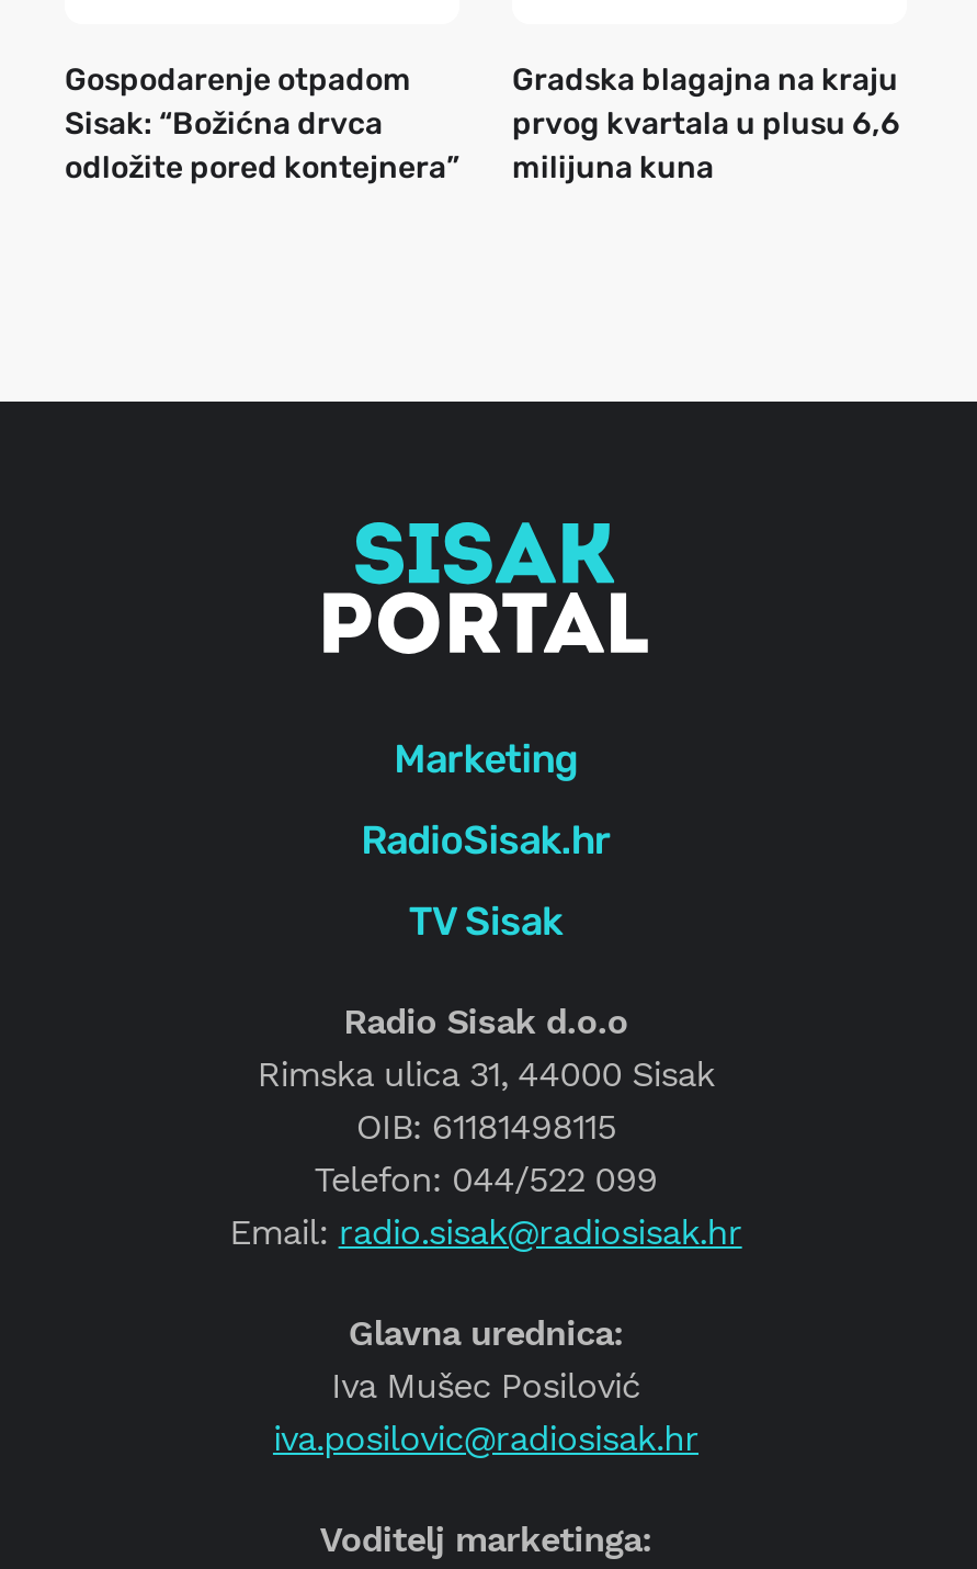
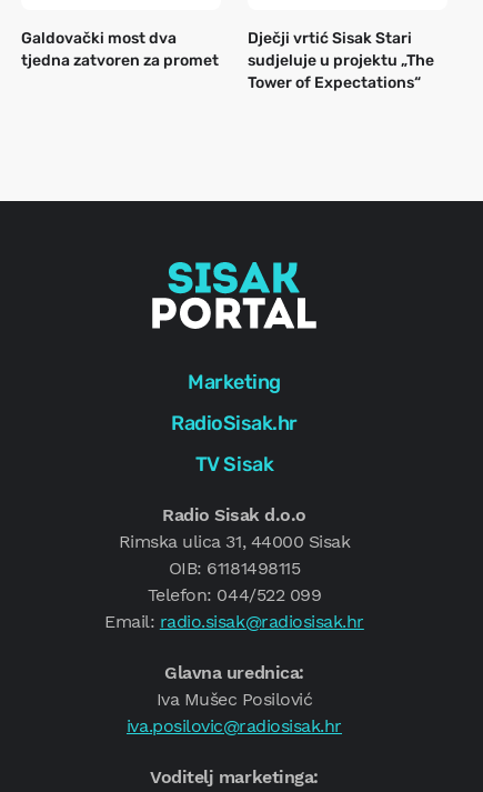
- Gospodarenje otpadom
- Sisak: “Božićna drvca
- odložite pored kontejnera”
+ Galdovački most dva
+ tjedna zatvoren za promet

- Gradska blagajna na kraju
- prvog kvartala u plusu 6,6
- milijuna kuna
+ Dječji vrtić Sisak Stari
+ sudjeluje u projektu „The
+ Tower of Expectations“
